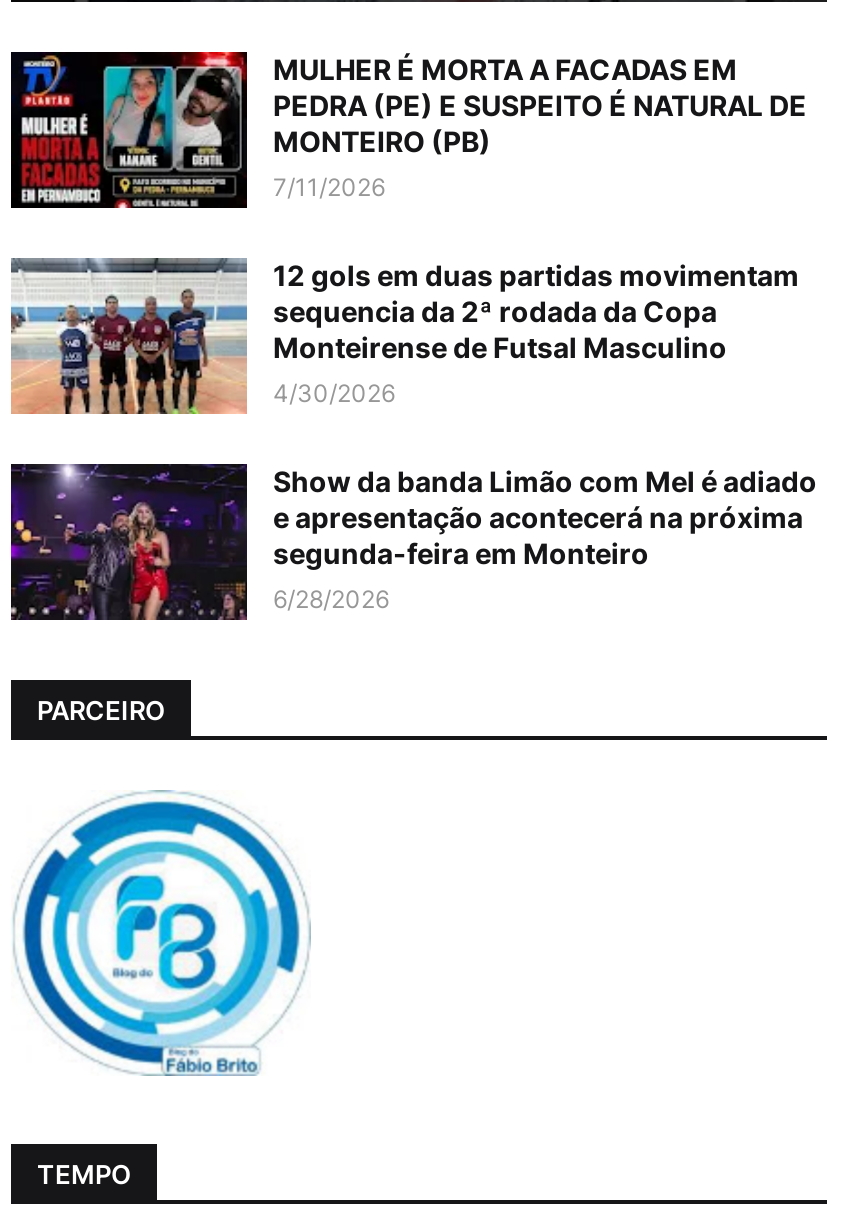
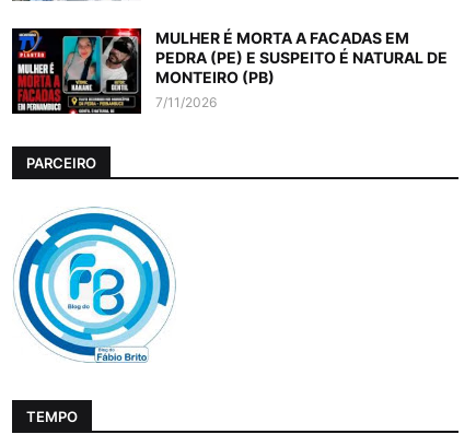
- [image]
- 12 gols em duas partidas movimentam
- sequencia da 2ª rodada da Copa
- Monteirense de Futsal Masculino
- 4/30/2026
- Show da banda Limão com Mel é adiado
- e apresentação acontecerá na próxima
- segunda-feira em Monteiro
- 6/28/2026

- [image]
